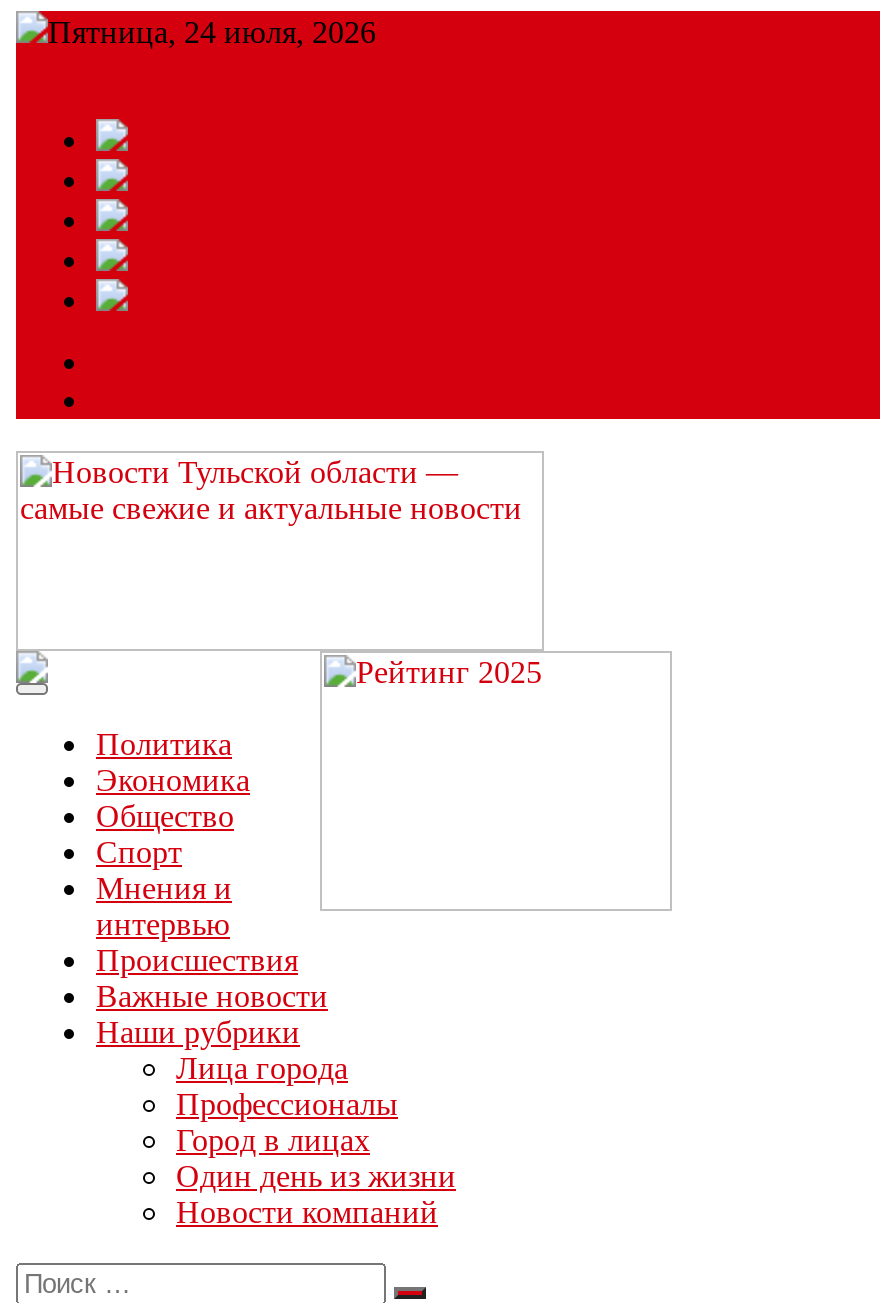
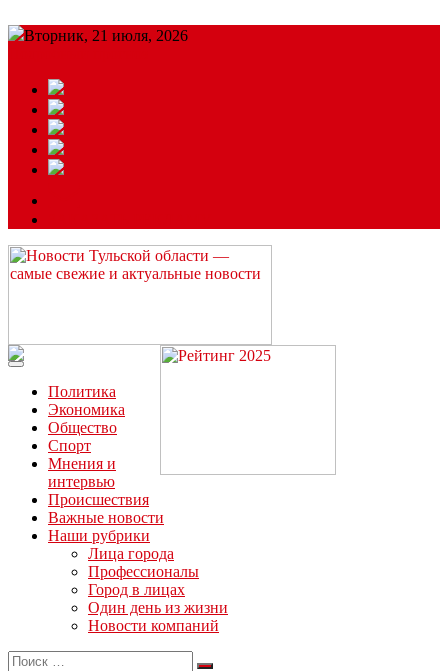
- Пятница, 24 июля, 2026
+ Вторник, 21 июля, 2026
